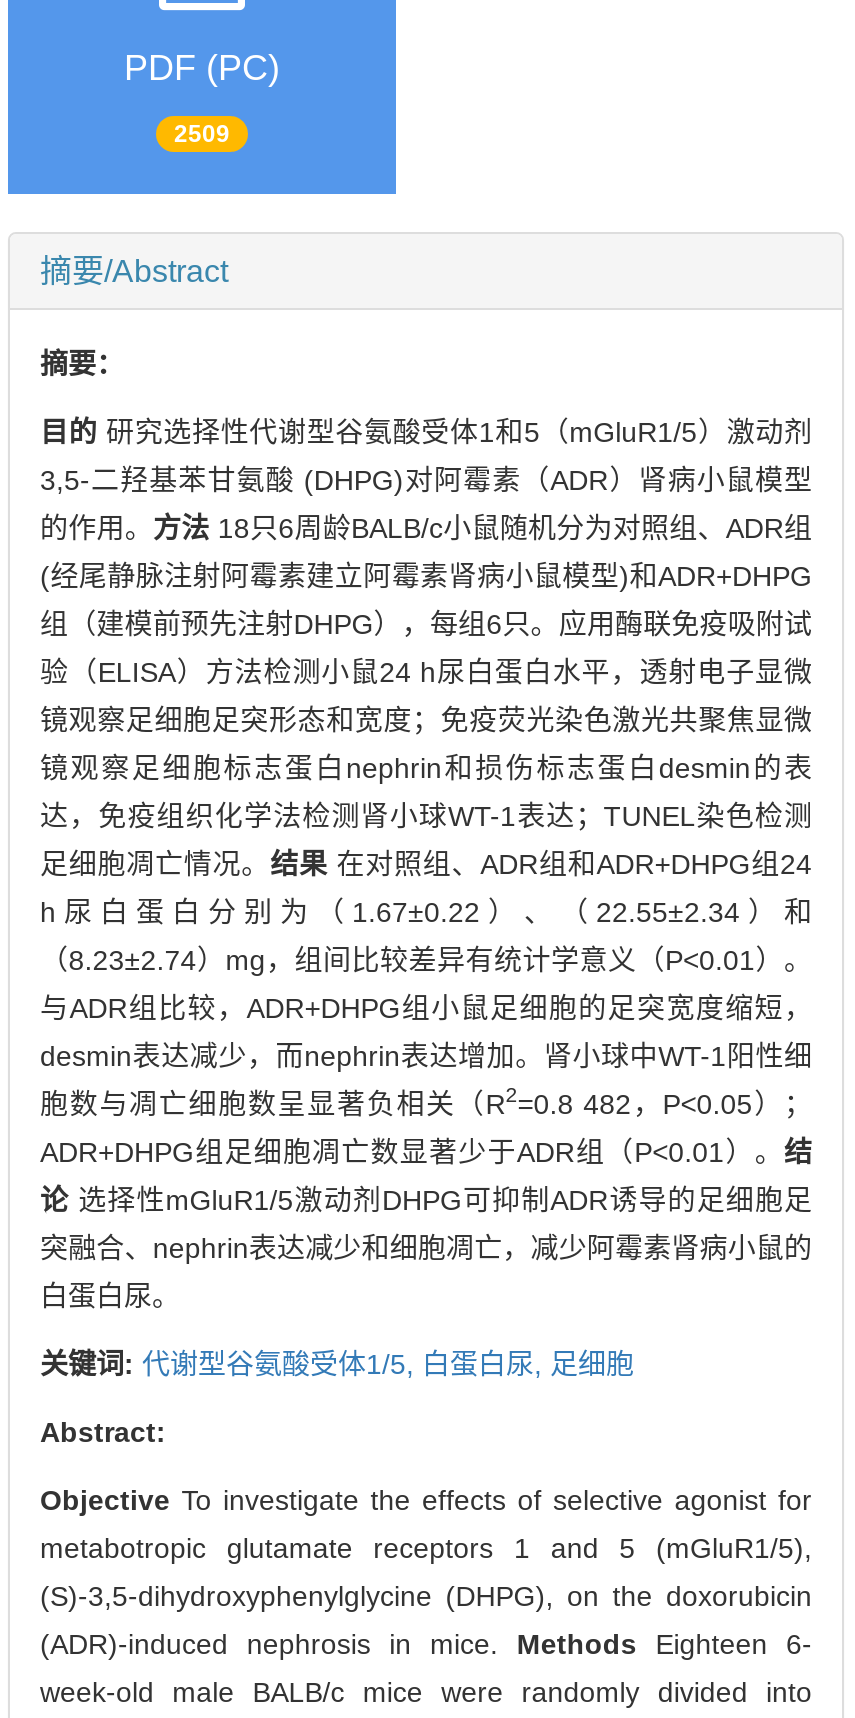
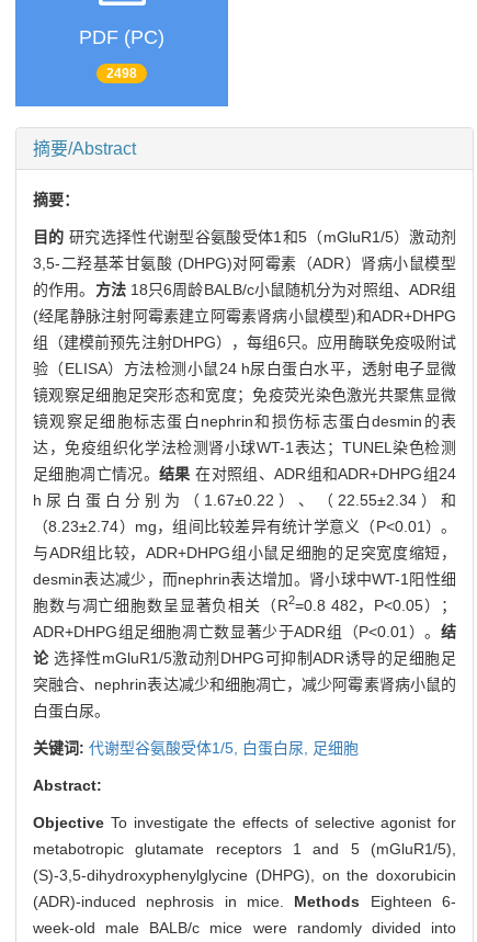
- 2509
+ 2498
